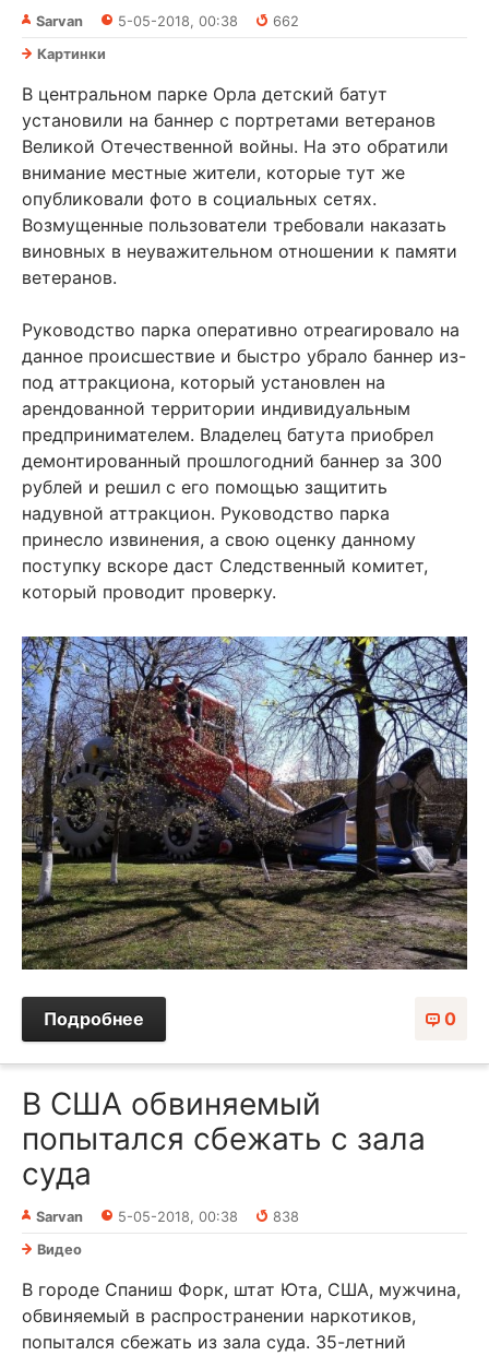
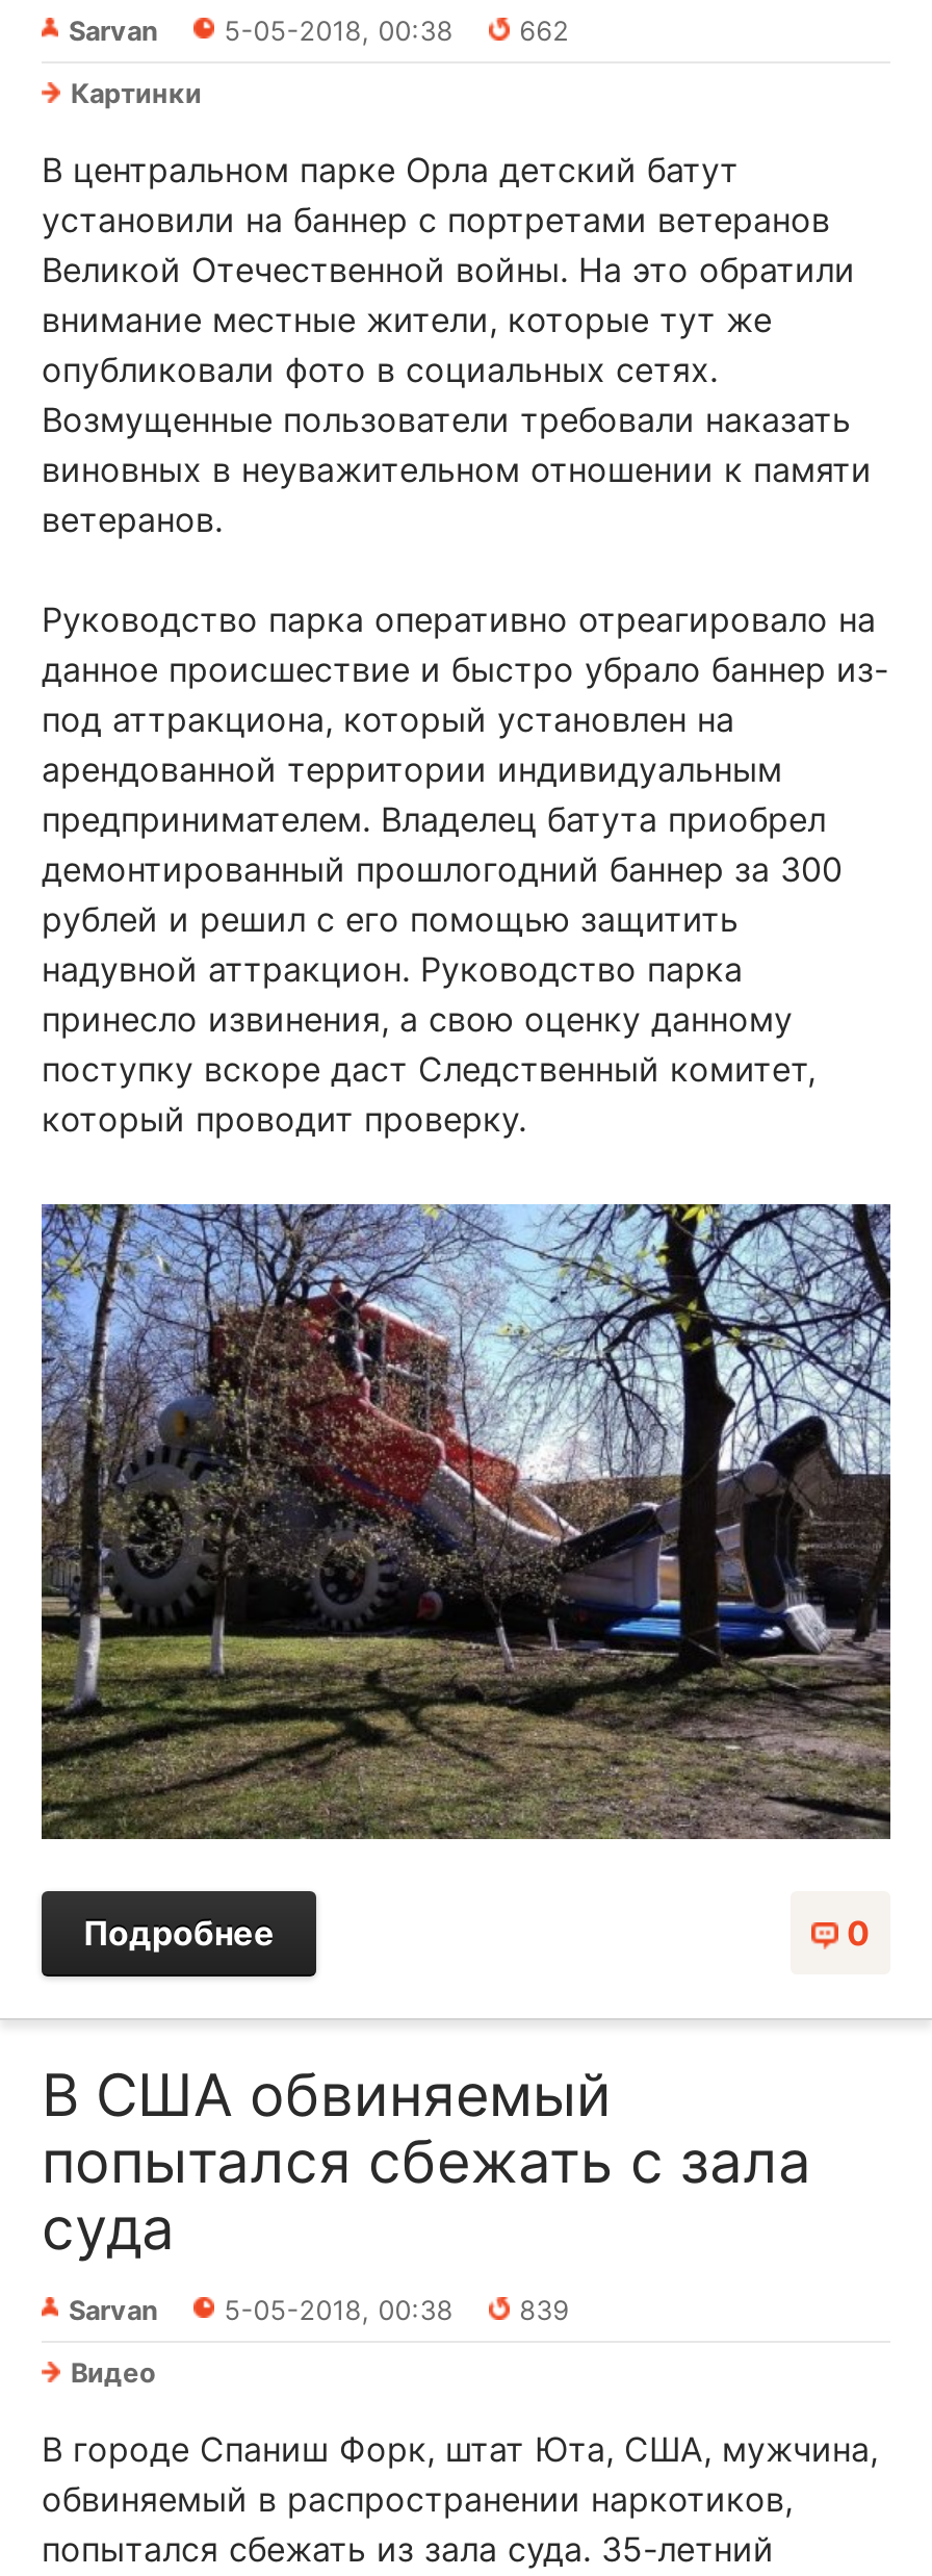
- 838
+ 839
